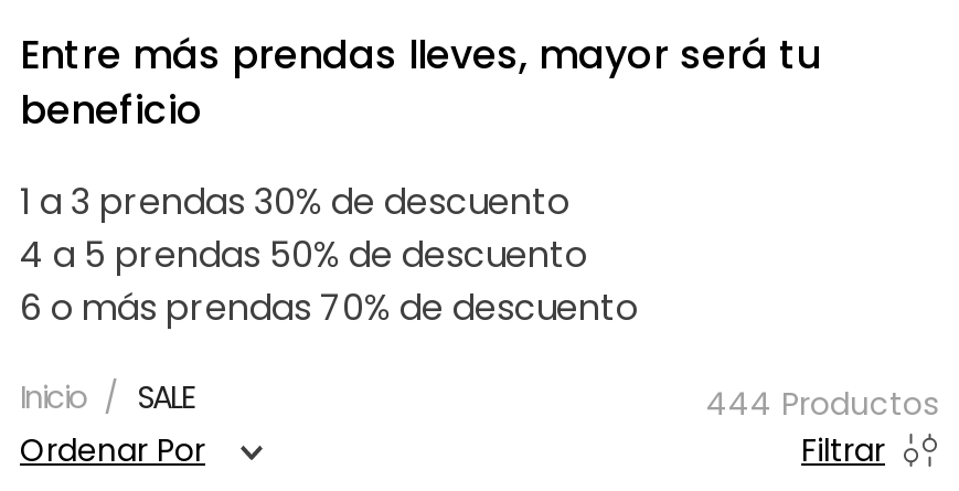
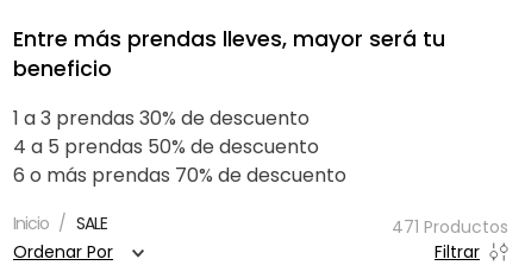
- 444 Productos
+ 471 Productos
